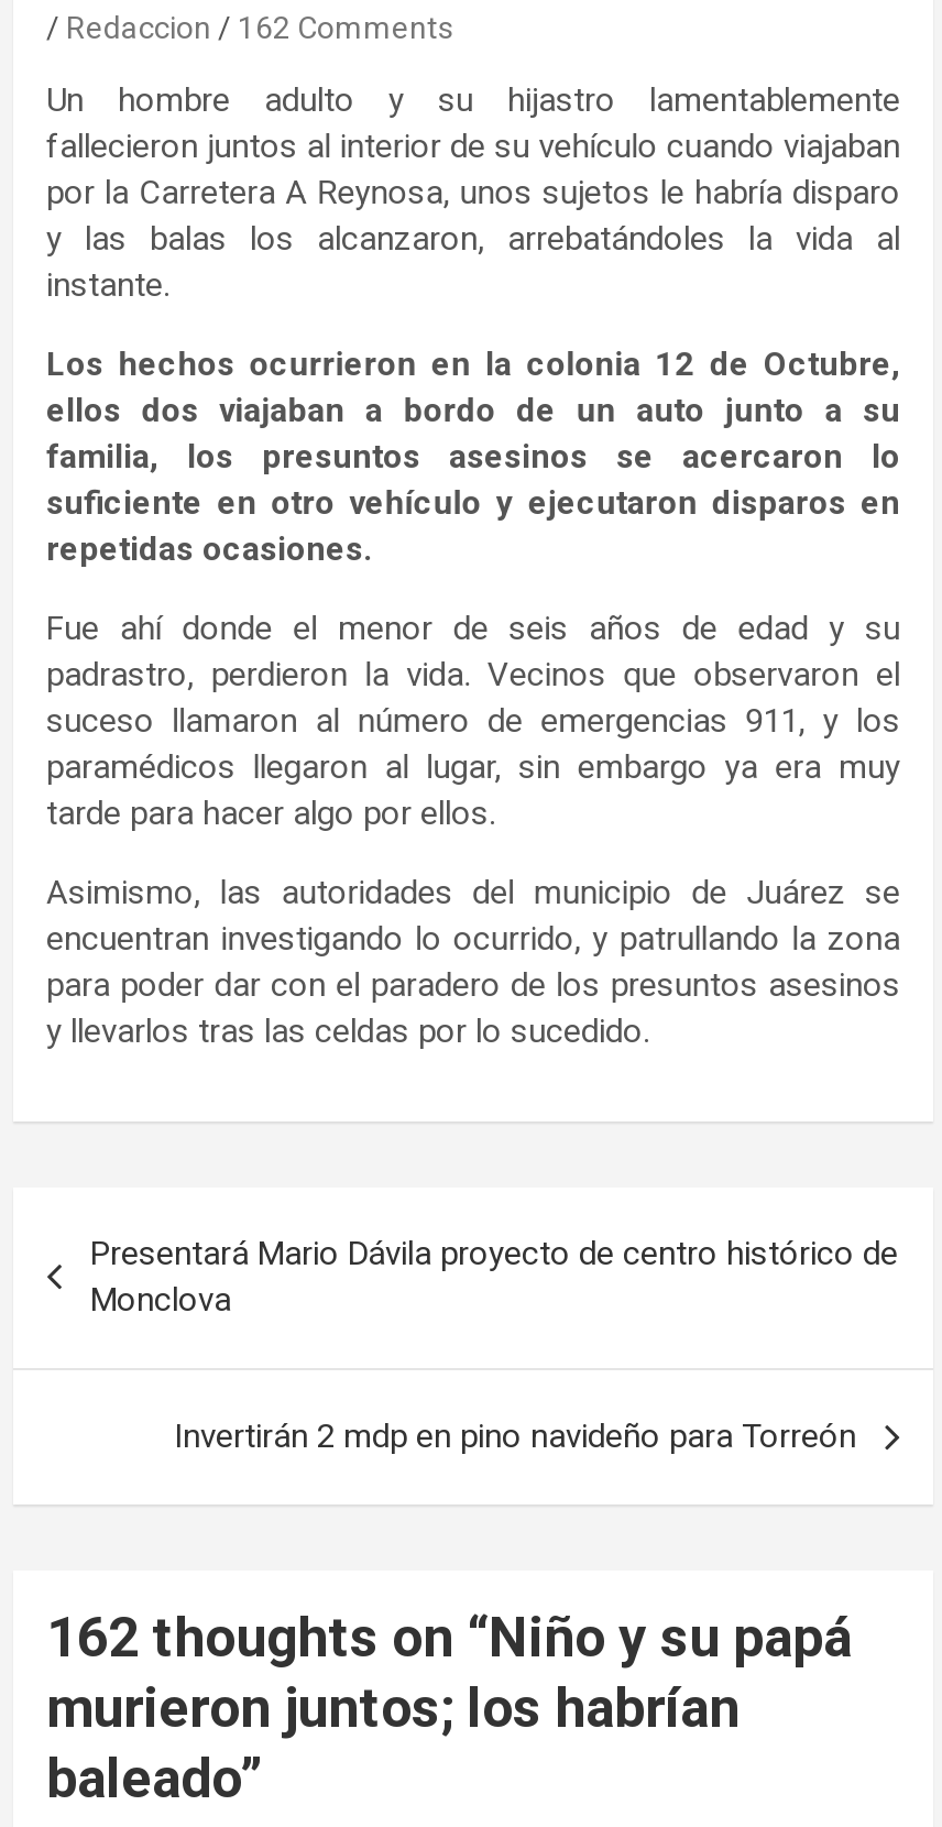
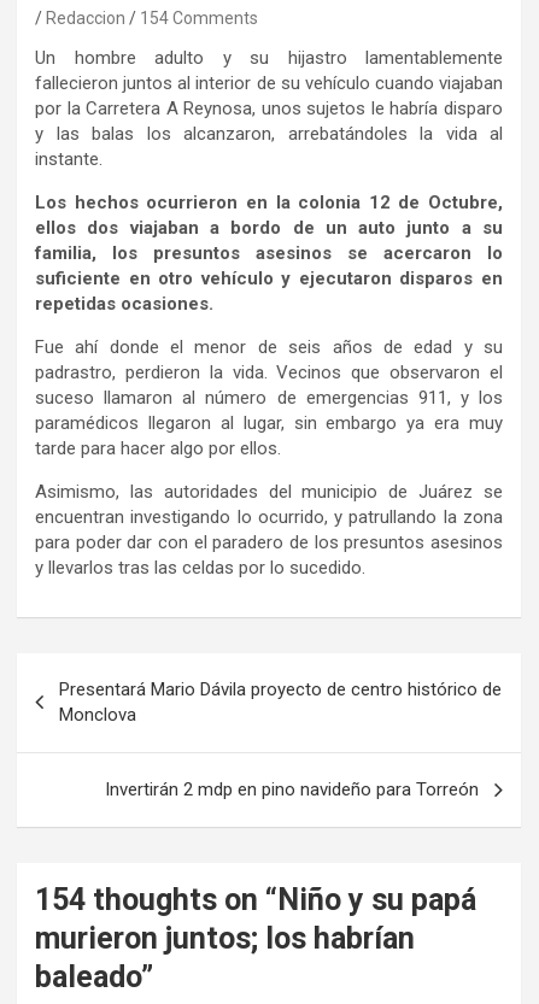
- Redaccion 162 Comments
+ Redaccion 154 Comments

- 162 thoughts on “Niño y su papá
+ 154 thoughts on “Niño y su papá
